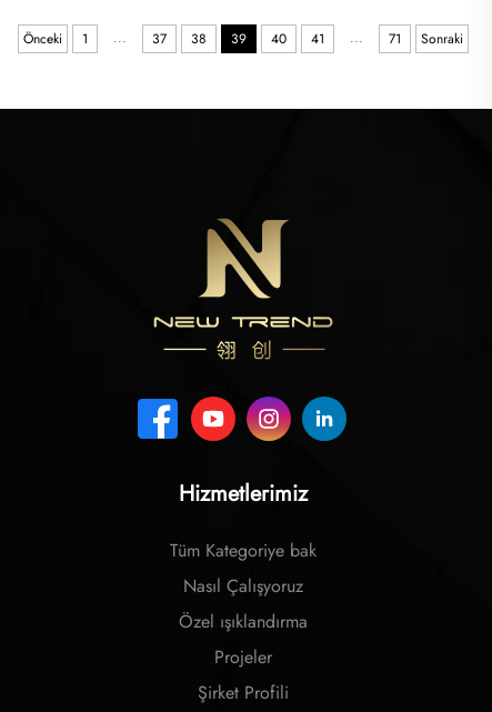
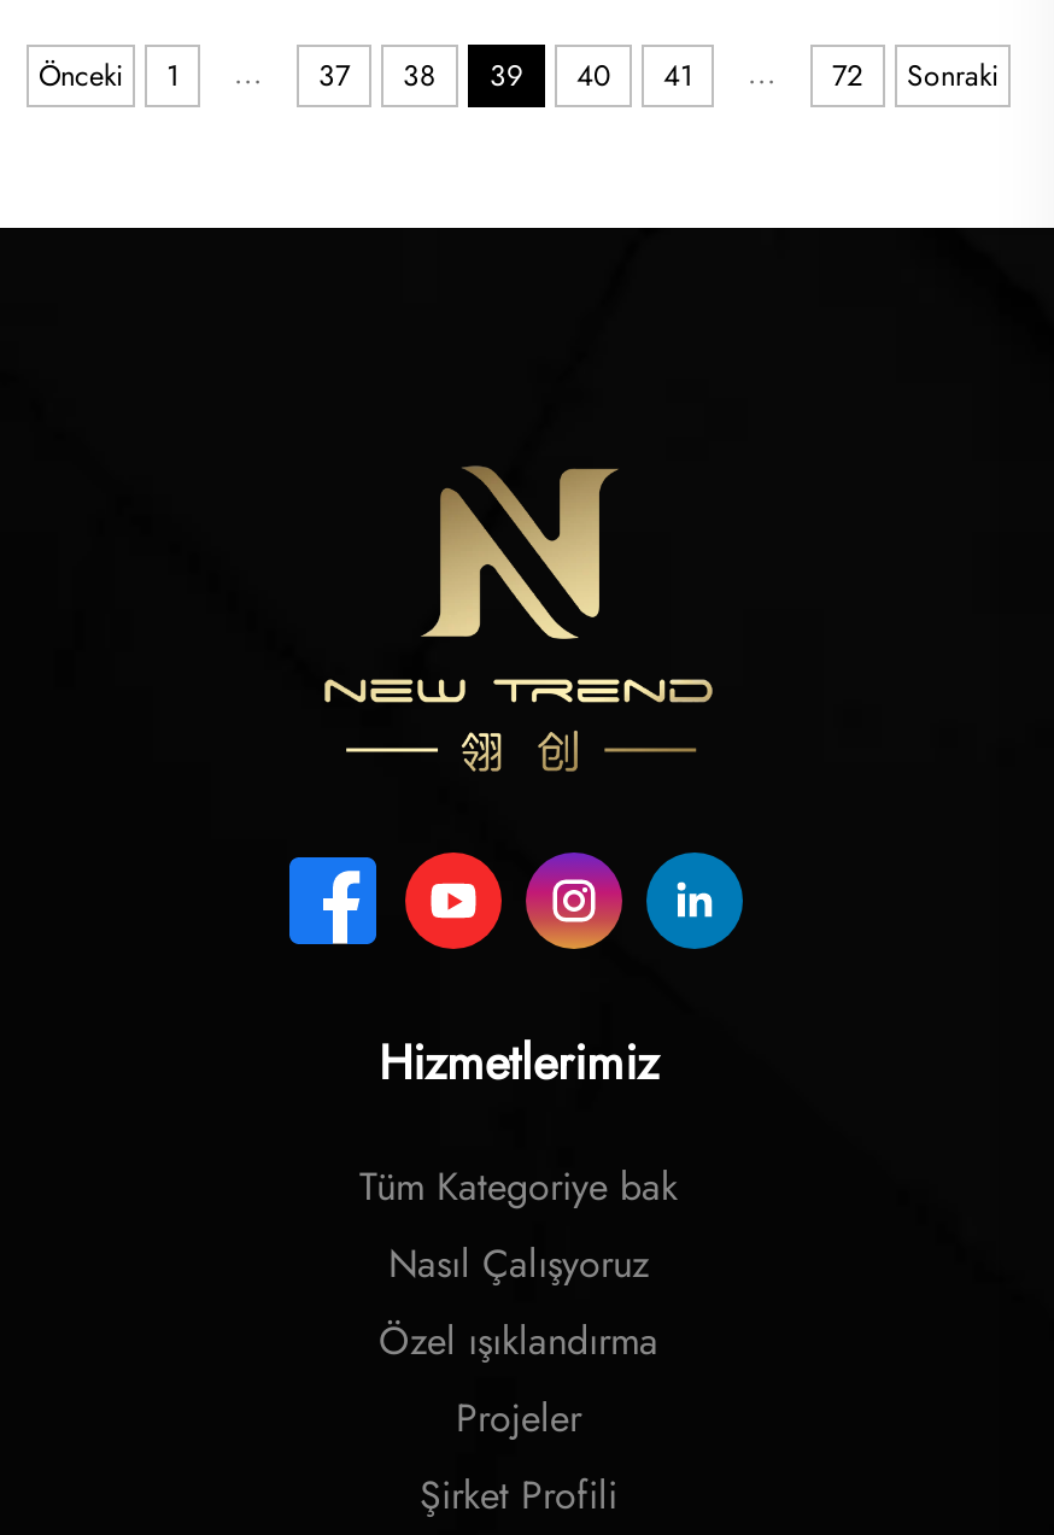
- 71
+ 72
